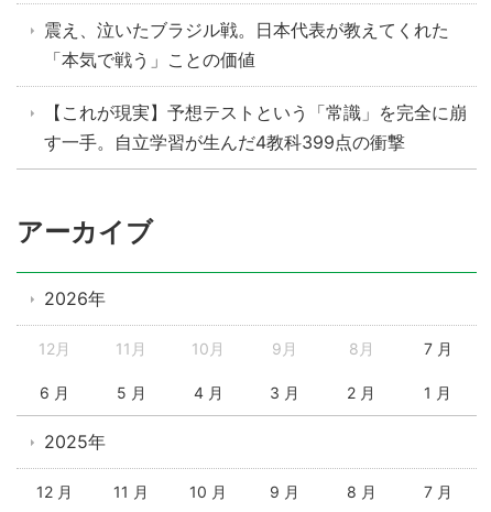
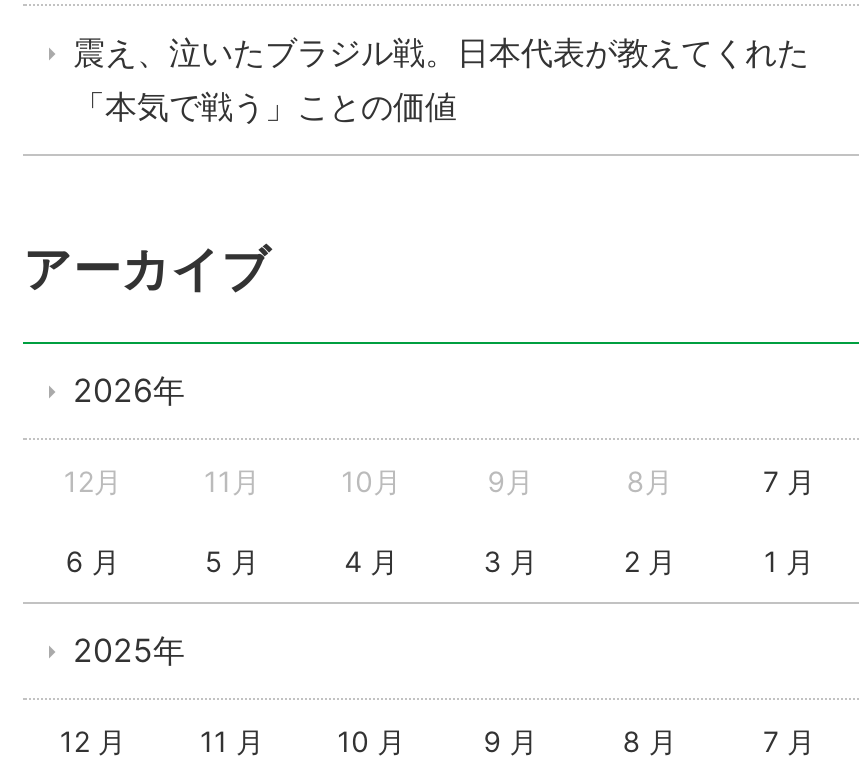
- 【これが現実】予想テストという「常識」を完全に崩
- す一手。自立学習が生んだ4教科399点の衝撃
